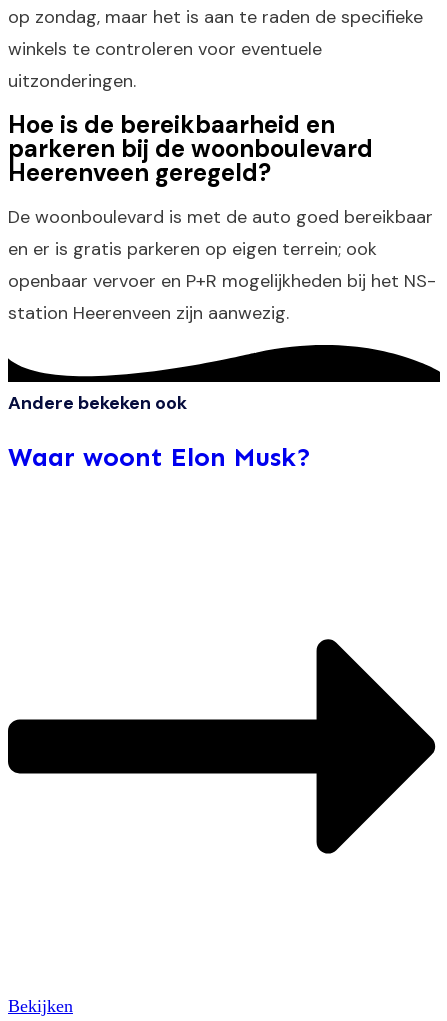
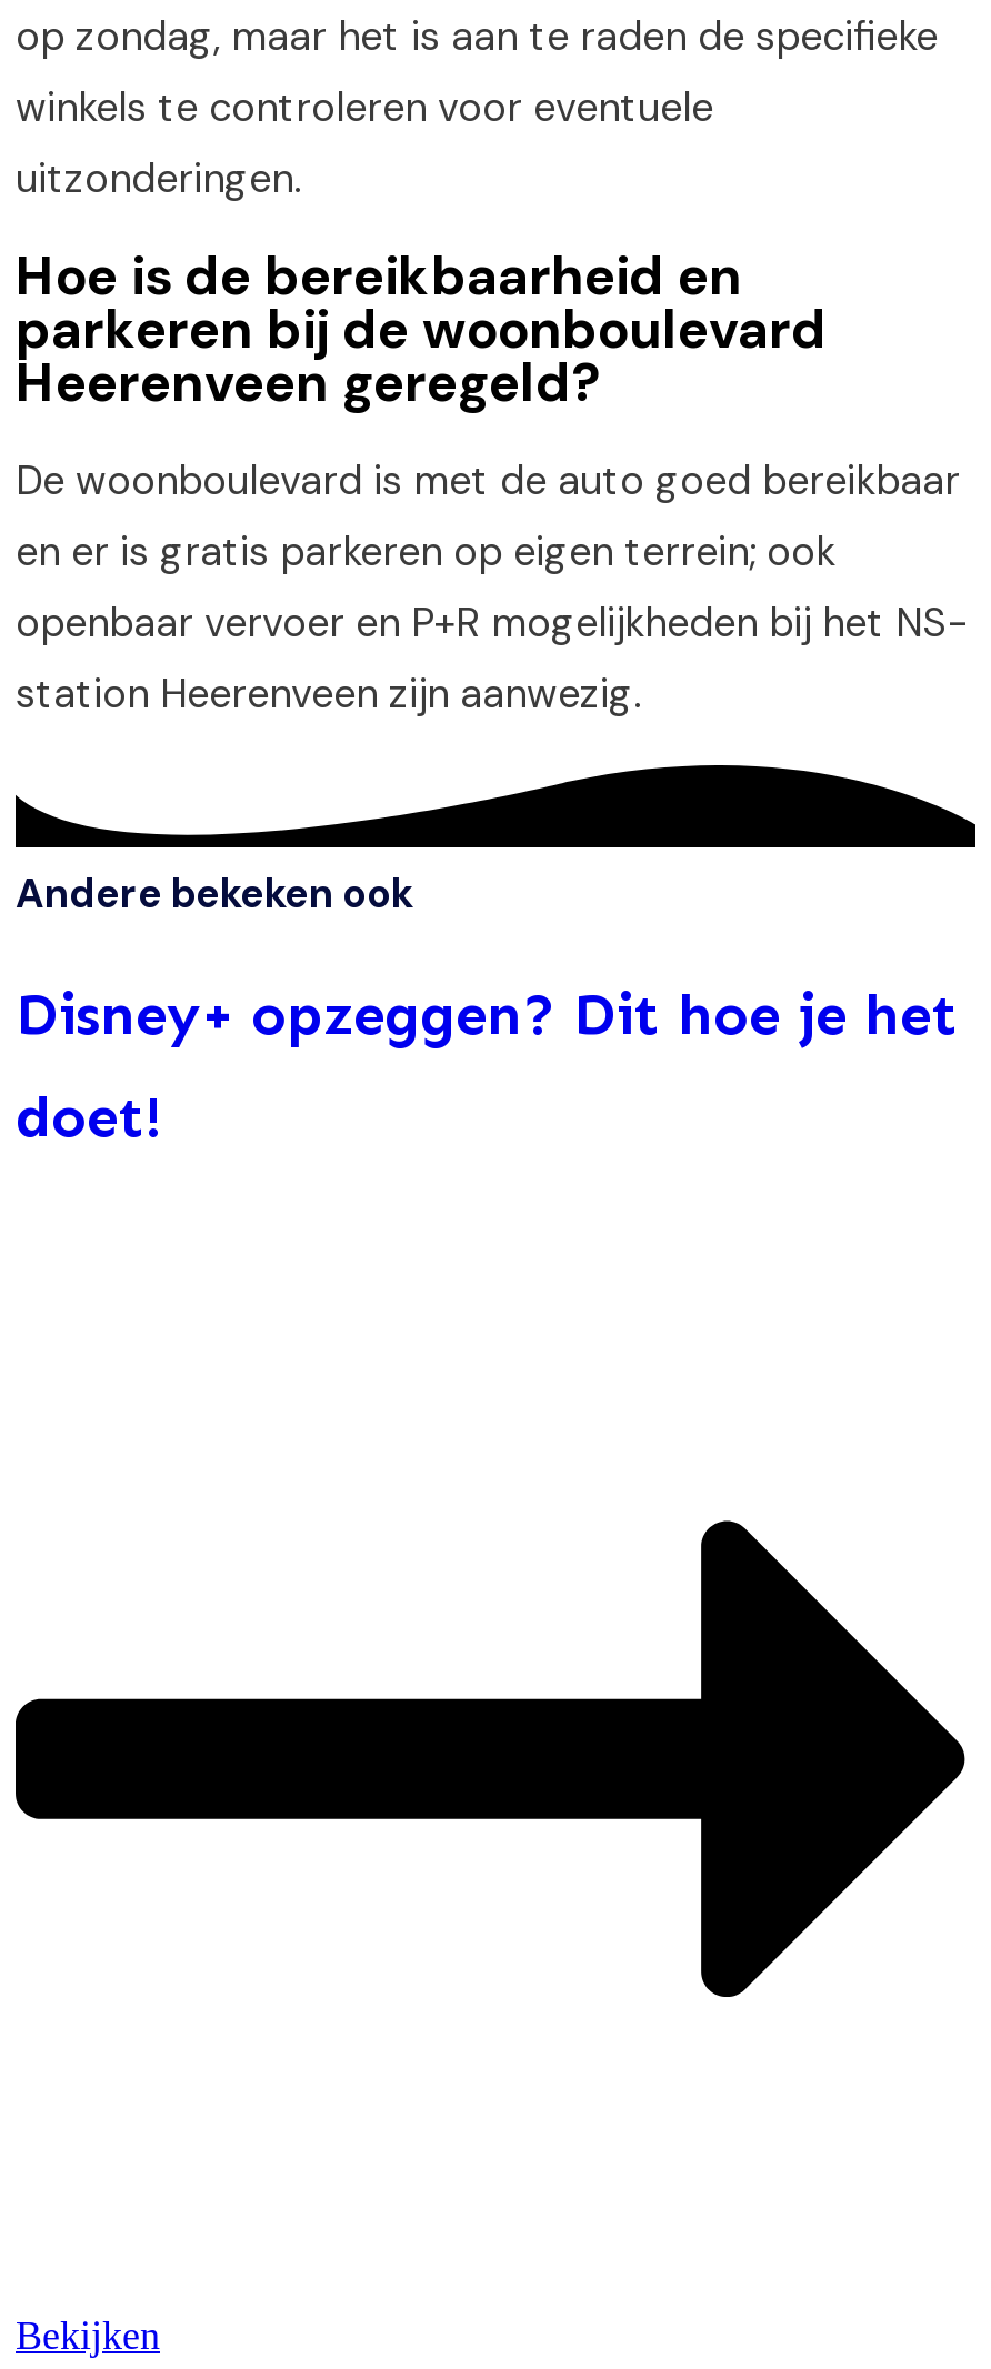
- Waar woont Elon Musk?
+ Disney+ opzeggen? Dit hoe je het
+ doet!
